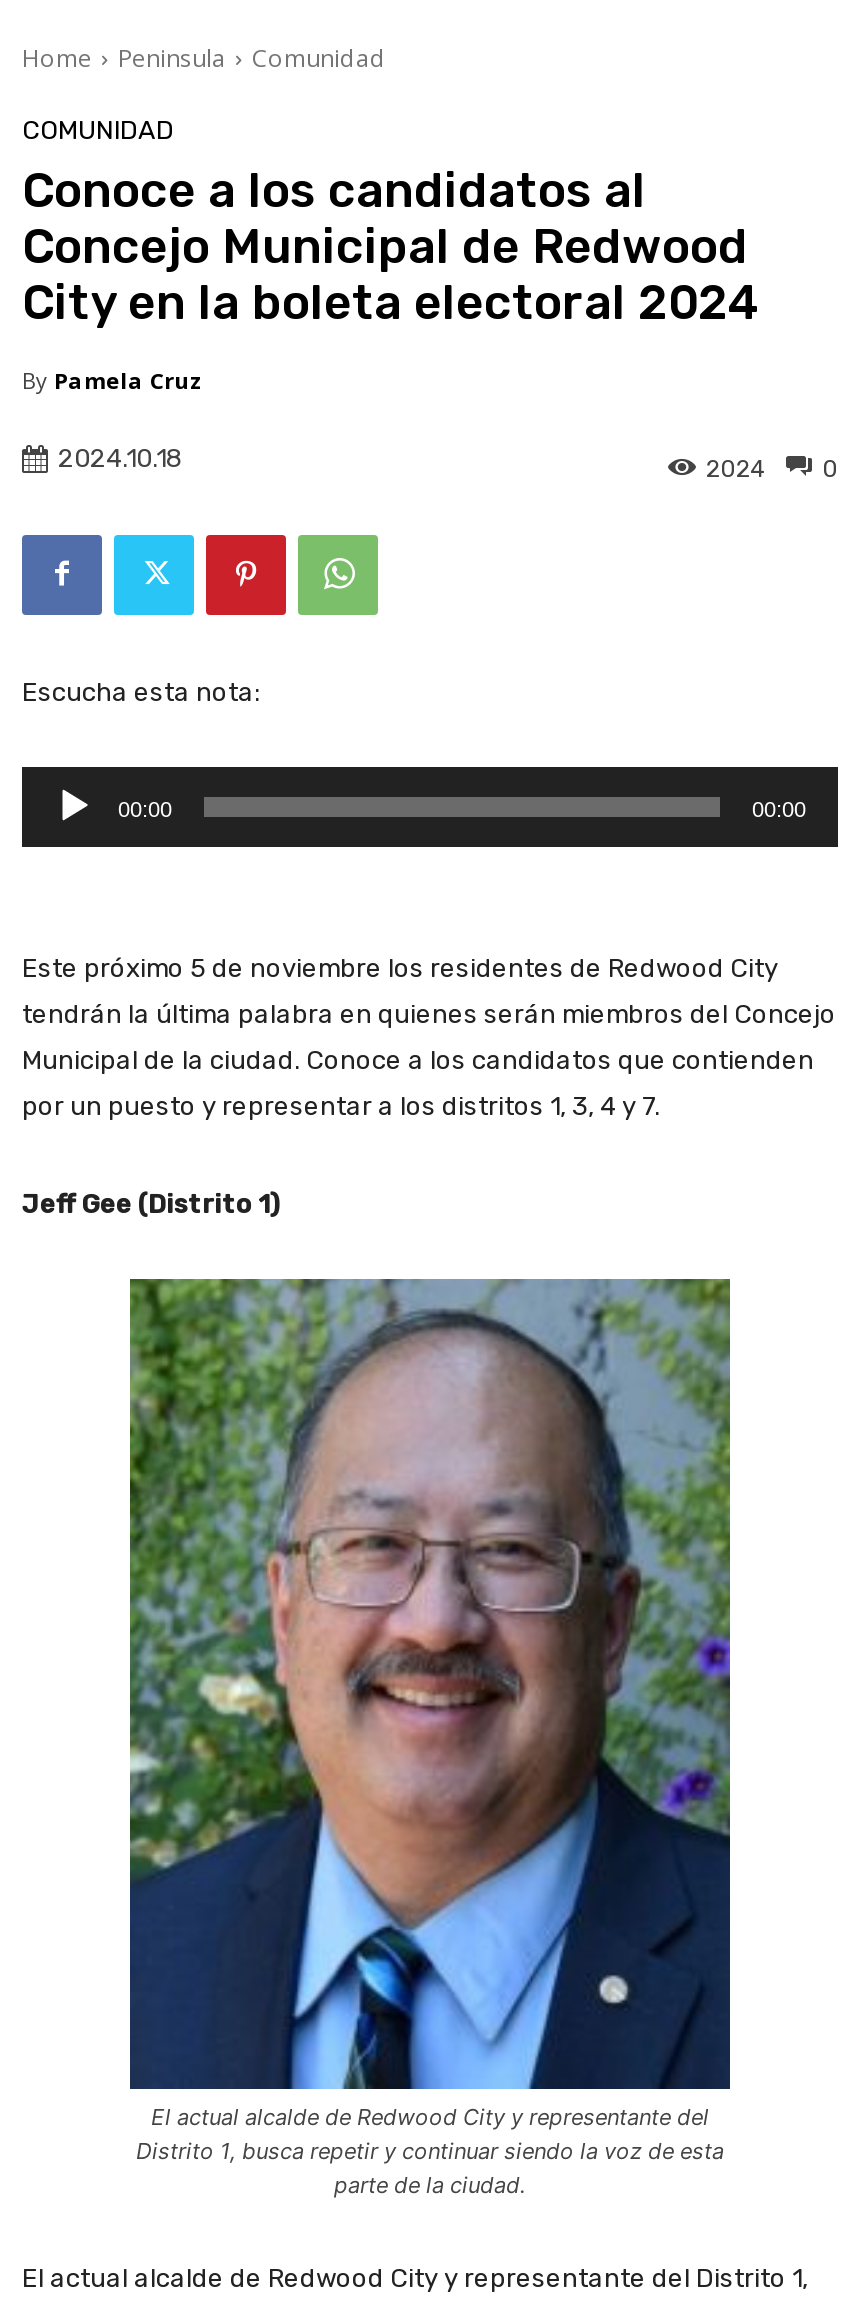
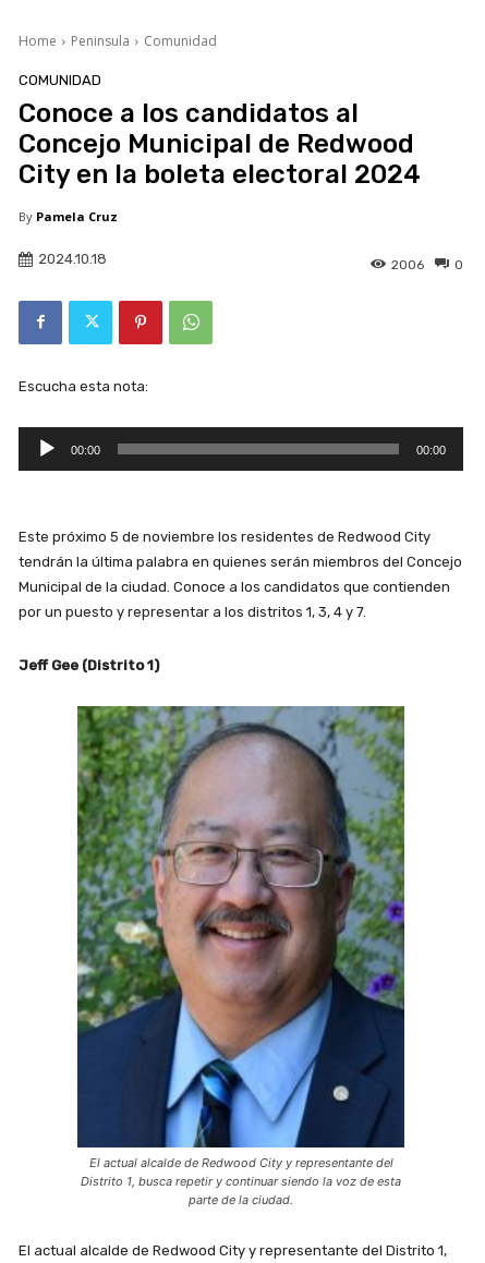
- 2024 0
+ 2006 0
